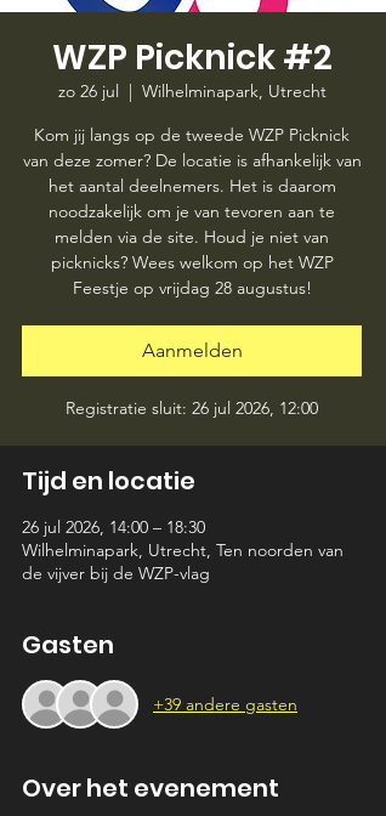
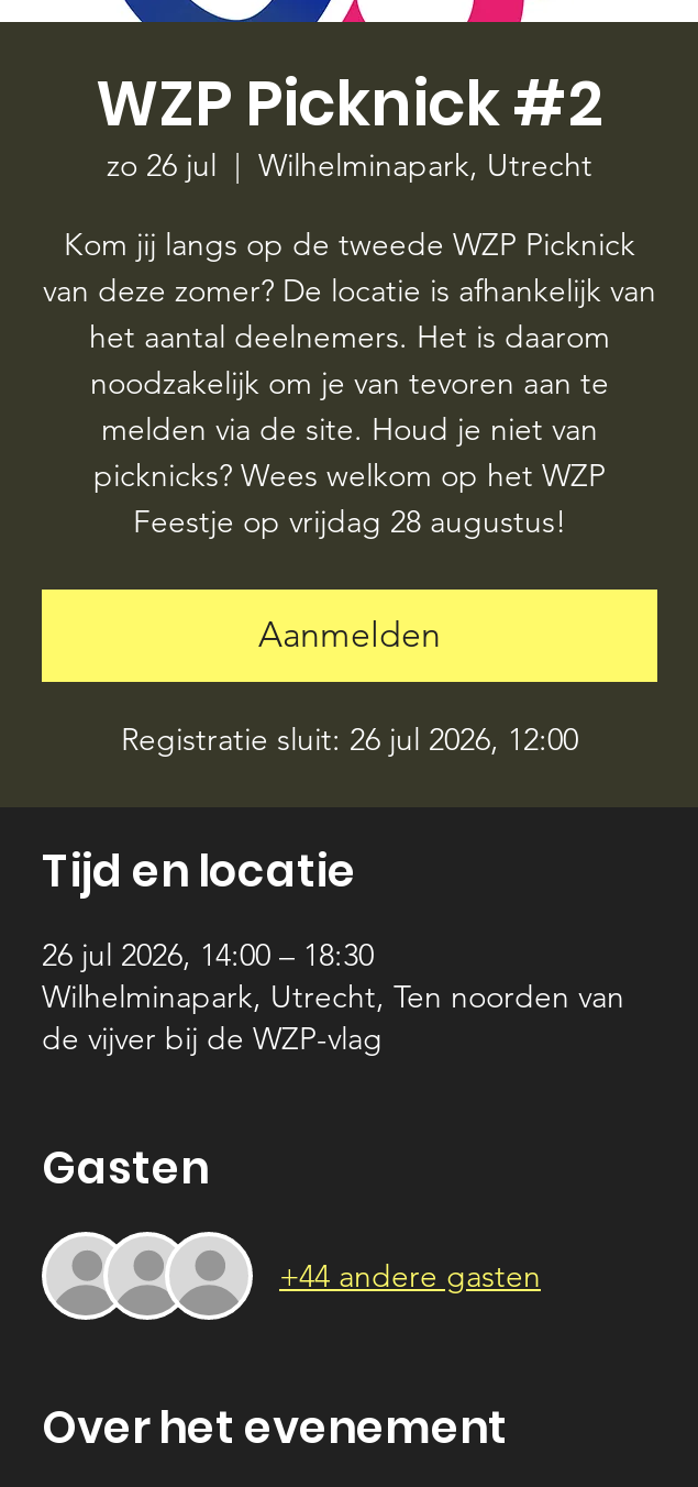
- +39 andere gasten
+ +44 andere gasten
